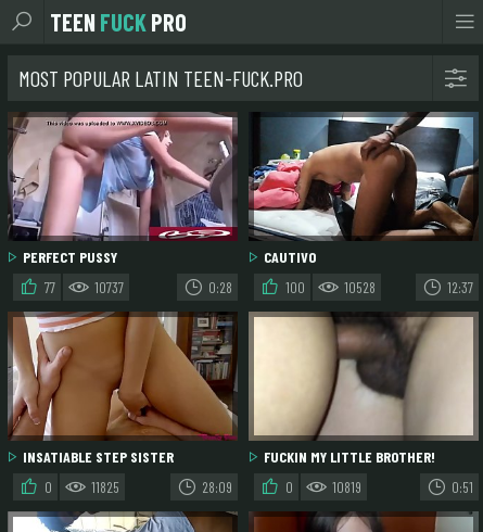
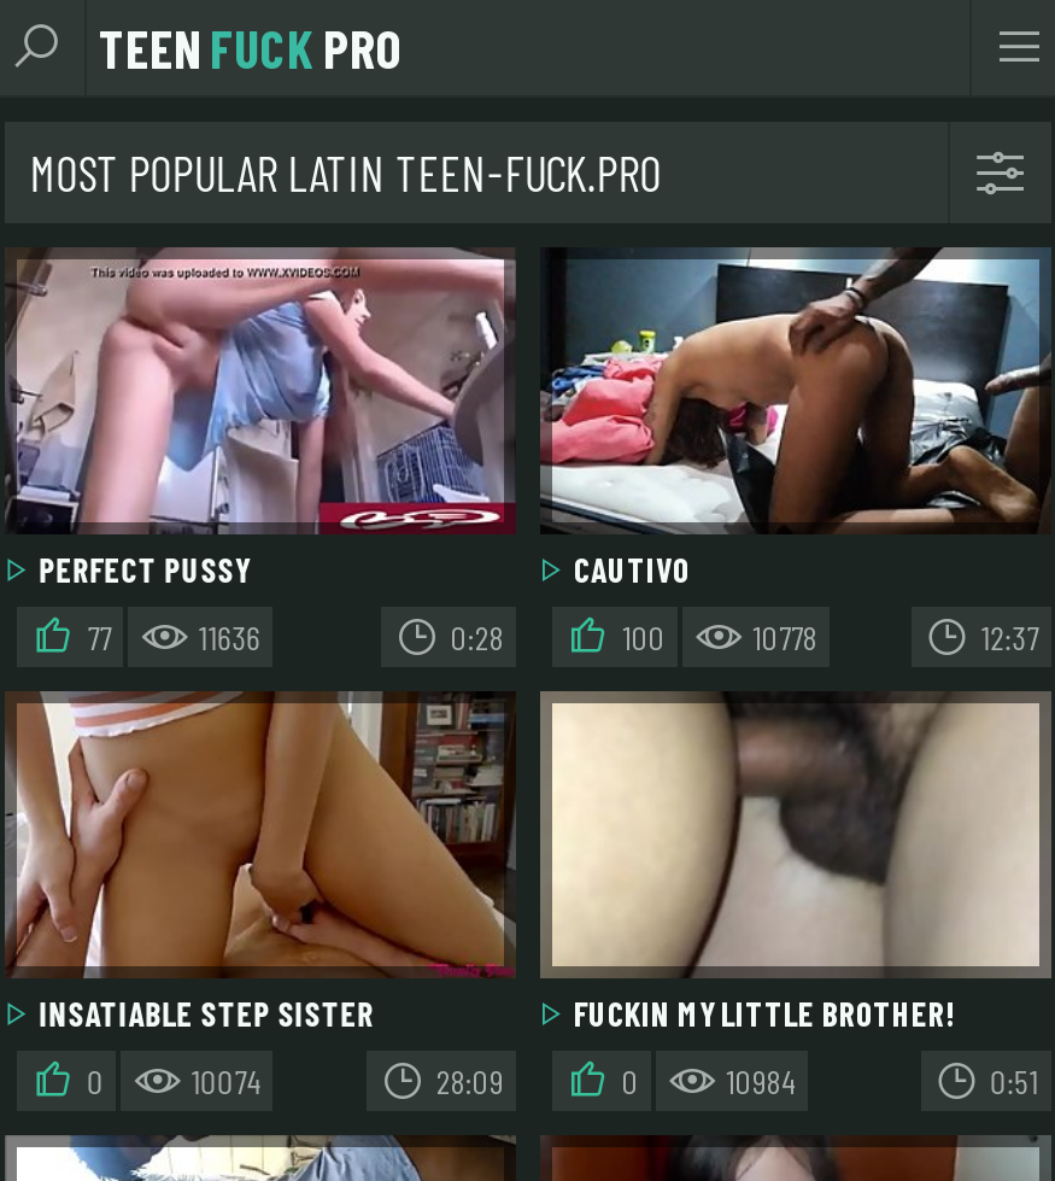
- 10737
+ 11636

- 10528
+ 10778

- 11825
+ 10074

- 10819
+ 10984
